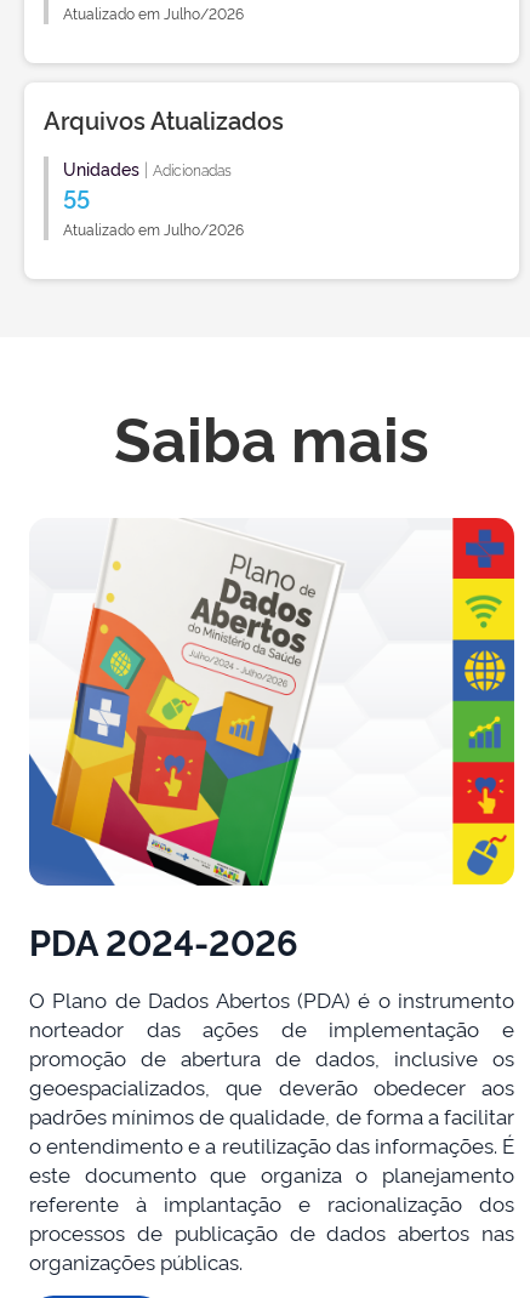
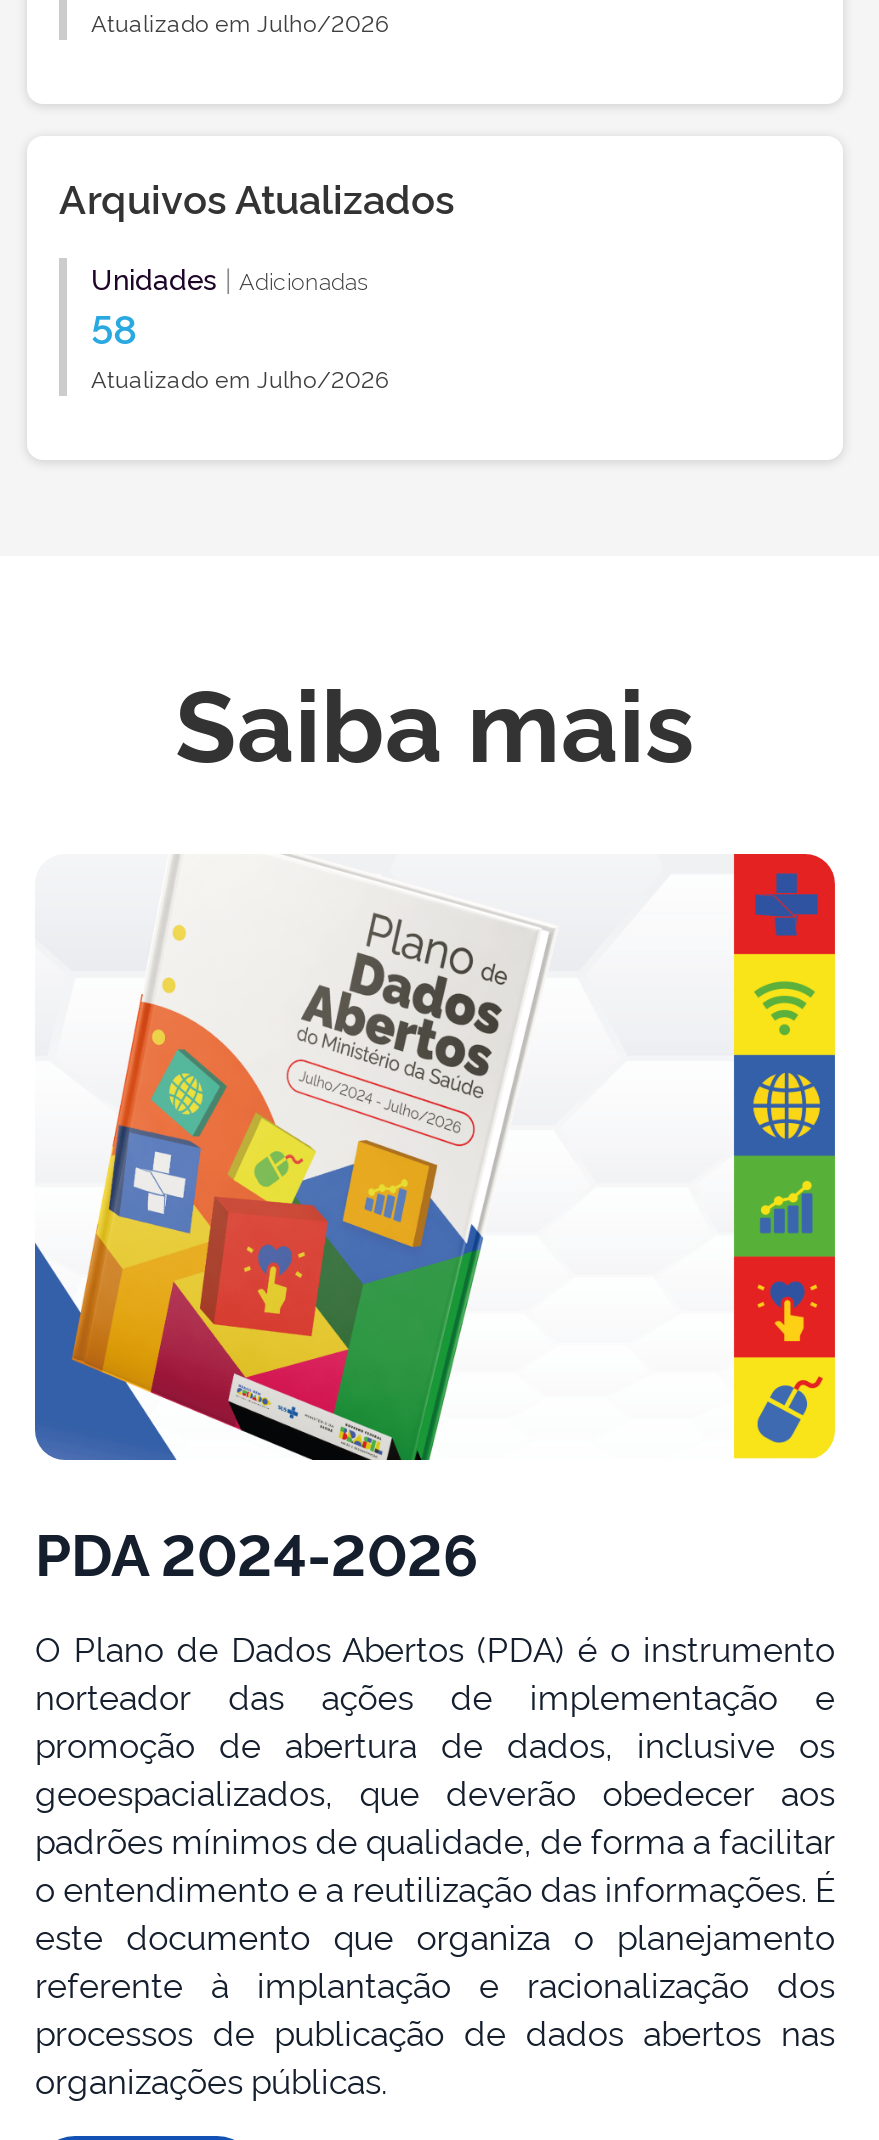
- 55
+ 58
